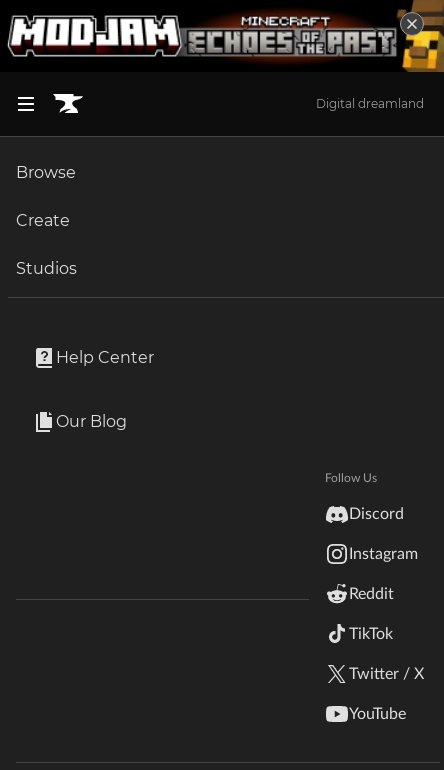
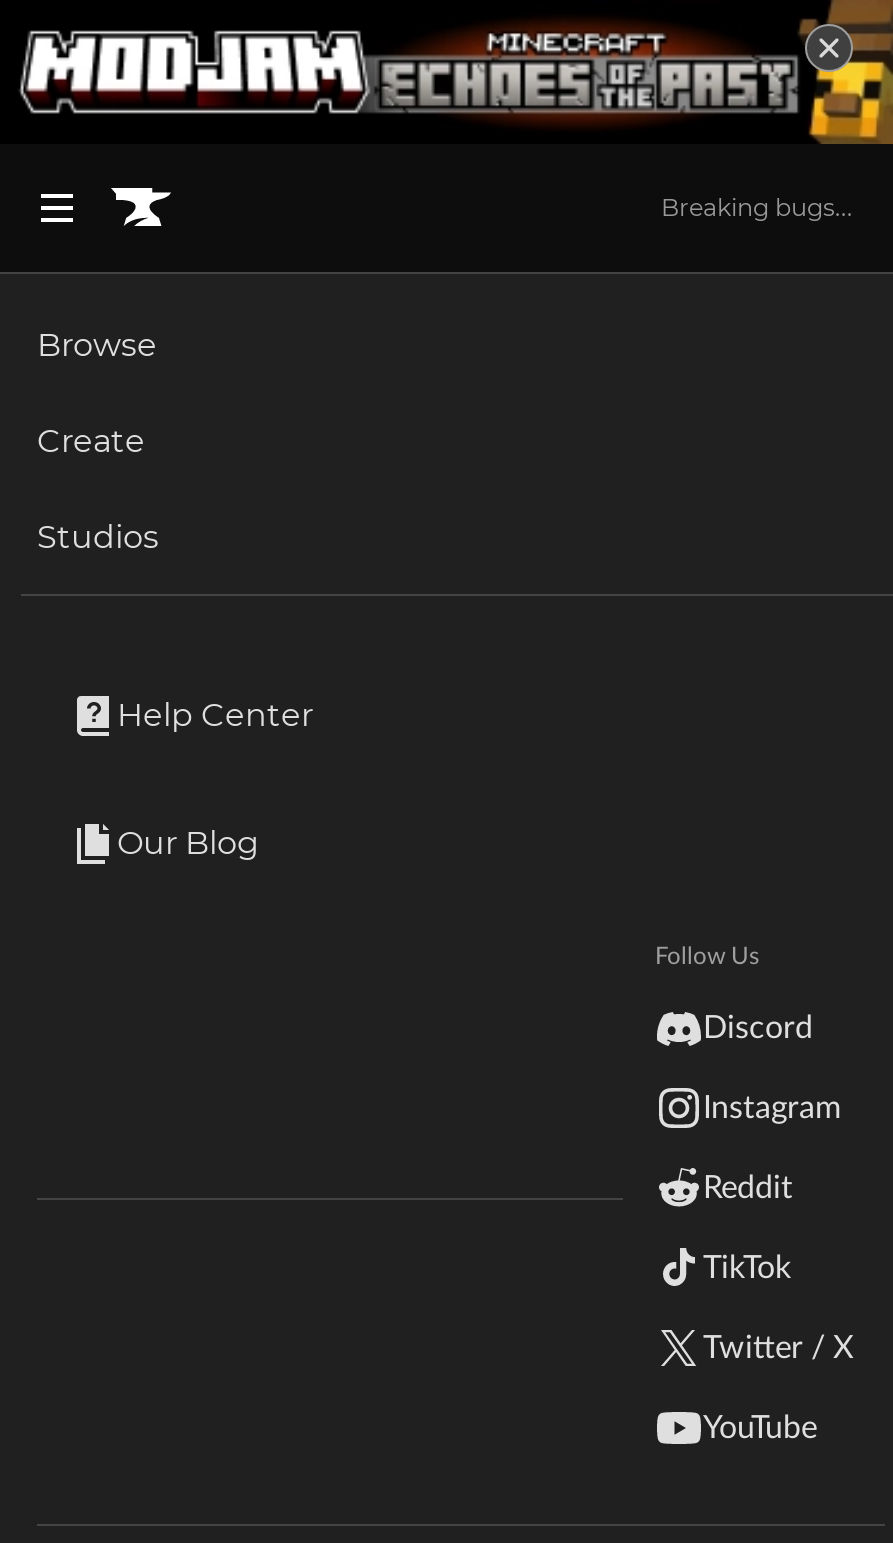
- Digital dreamland
+ Breaking bugs...
